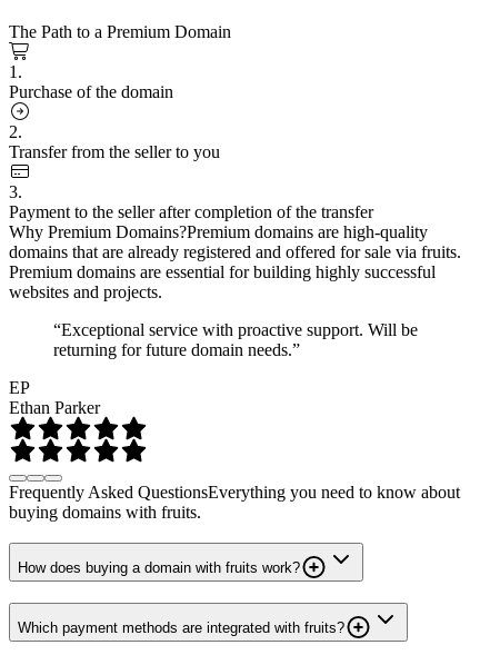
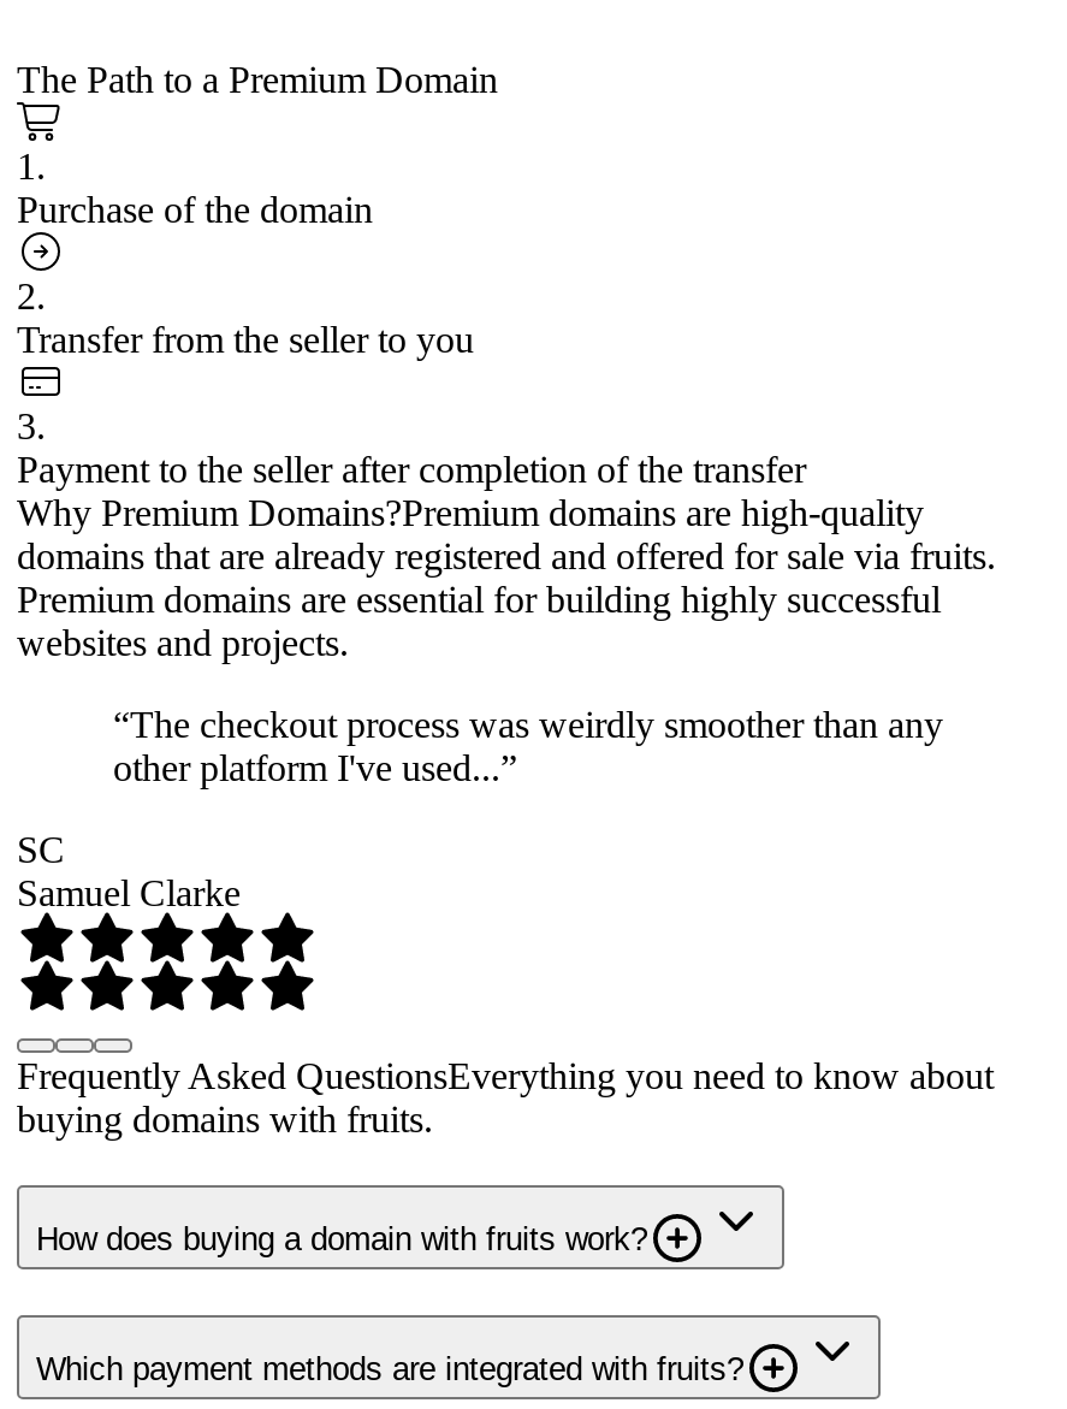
- “Exceptional service with proactive support. Will be
- returning for future domain needs.”
+ “The checkout process was weirdly smoother than any
+ other platform I've used...”

- EP
- Ethan Parker
+ SC
+ Samuel Clarke
